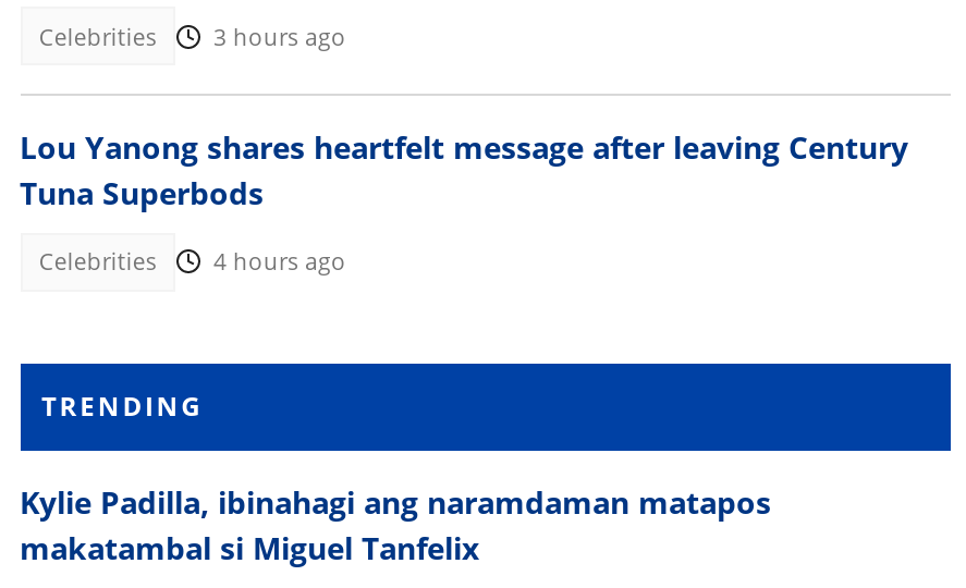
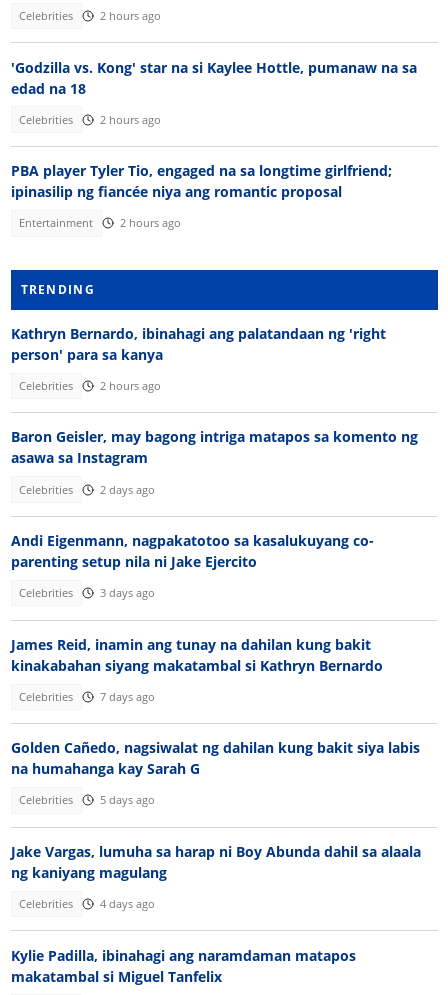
- Celebrities 3 hours ago
+ Celebrities 2 hours ago

- Lou Yanong shares heartfelt message after leaving Century
- Tuna Superbods
+ 'Godzilla vs. Kong' star na si Kaylee Hottle, pumanaw na sa
+ edad na 18

- 4 hours ago
+ 2 hours ago
+ PBA player Tyler Tio, engaged na sa longtime girlfriend;
+ ipinasilip ng fiancée niya ang romantic proposal
+ Entertainment
+ 2 hours ago

+ Kathryn Bernardo, ibinahagi ang palatandaan ng 'right
+ person' para sa kanya
+ Celebrities
+ 2 hours ago
+ Baron Geisler, may bagong intriga matapos sa komento ng
+ asawa sa Instagram
+ Celebrities
+ 2 days ago
+ Andi Eigenmann, nagpakatotoo sa kasalukuyang co-
+ parenting setup nila ni Jake Ejercito
+ Celebrities
+ 3 days ago
+ James Reid, inamin ang tunay na dahilan kung bakit
+ kinakabahan siyang makatambal si Kathryn Bernardo
+ Celebrities
+ 7 days ago
+ Golden Cañedo, nagsiwalat ng dahilan kung bakit siya labis
+ na humahanga kay Sarah G
+ Celebrities
+ 5 days ago
+ Jake Vargas, lumuha sa harap ni Boy Abunda dahil sa alaala
+ ng kaniyang magulang
+ Celebrities
+ 4 days ago
